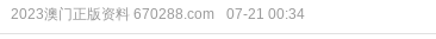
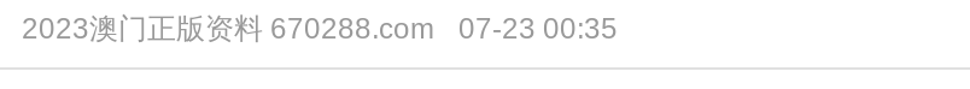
- 2023澳门正版资料 670288.com 07-21 00:34
+ 2023澳门正版资料 670288.com 07-23 00:35
